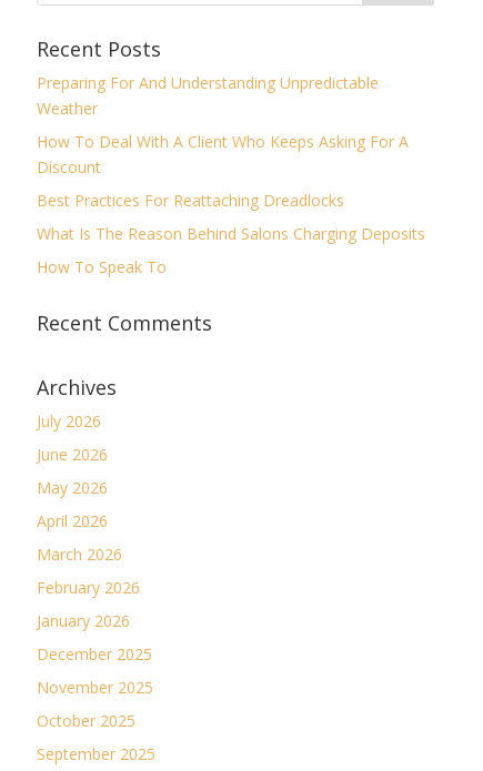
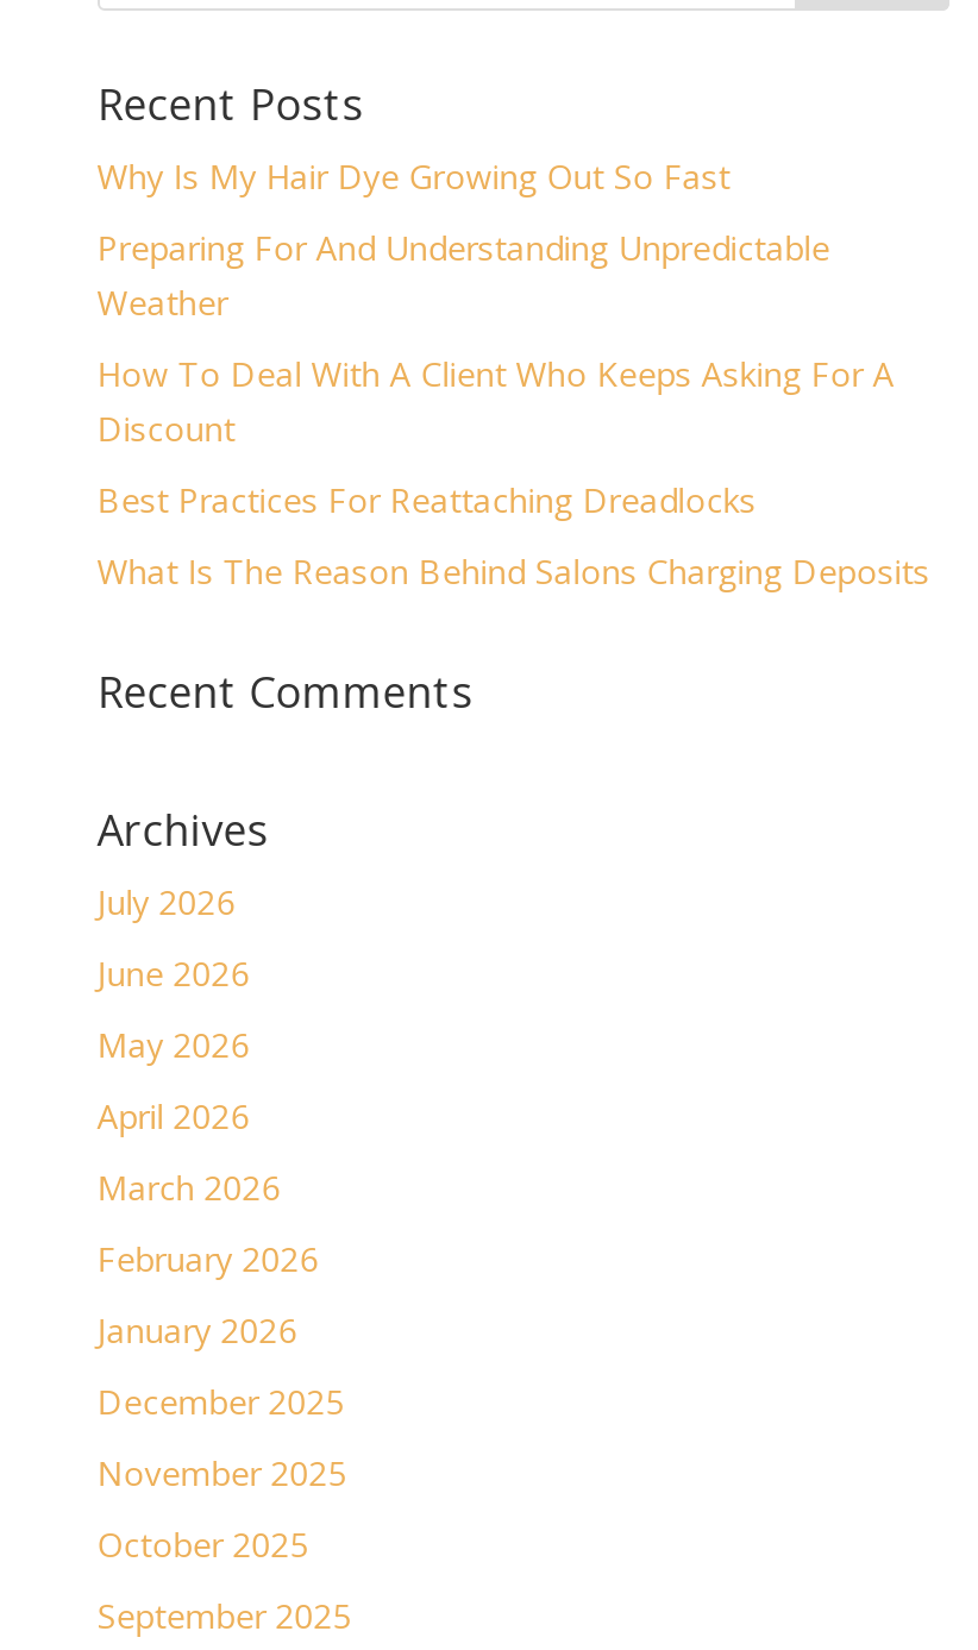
+ Why Is My Hair Dye Growing Out So Fast

moved down: Preparing For And Understanding Unpredictable | Weather | How To Deal With A Client Who Keeps Asking For A | Discount | Best Practices For Reattaching Dreadlocks | What Is The Reason Behind Salons Charging Deposits

- How To Speak To
